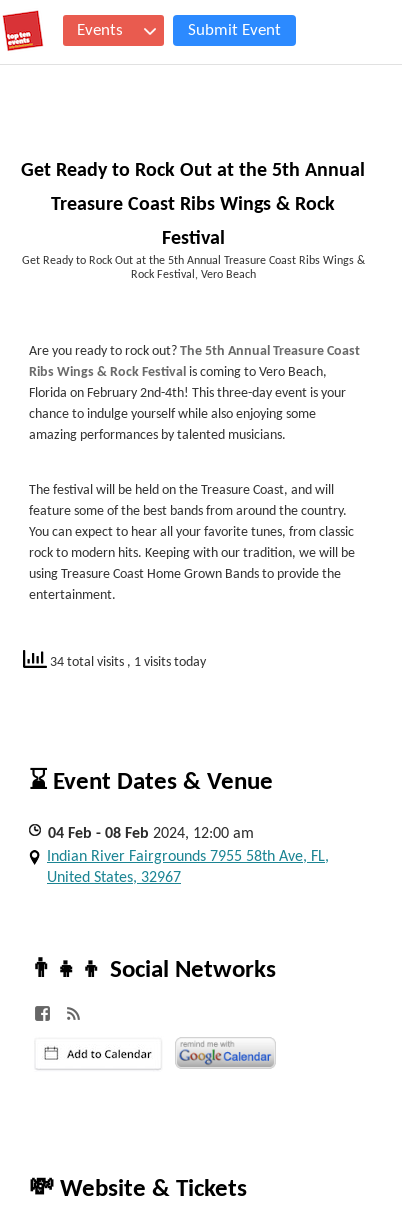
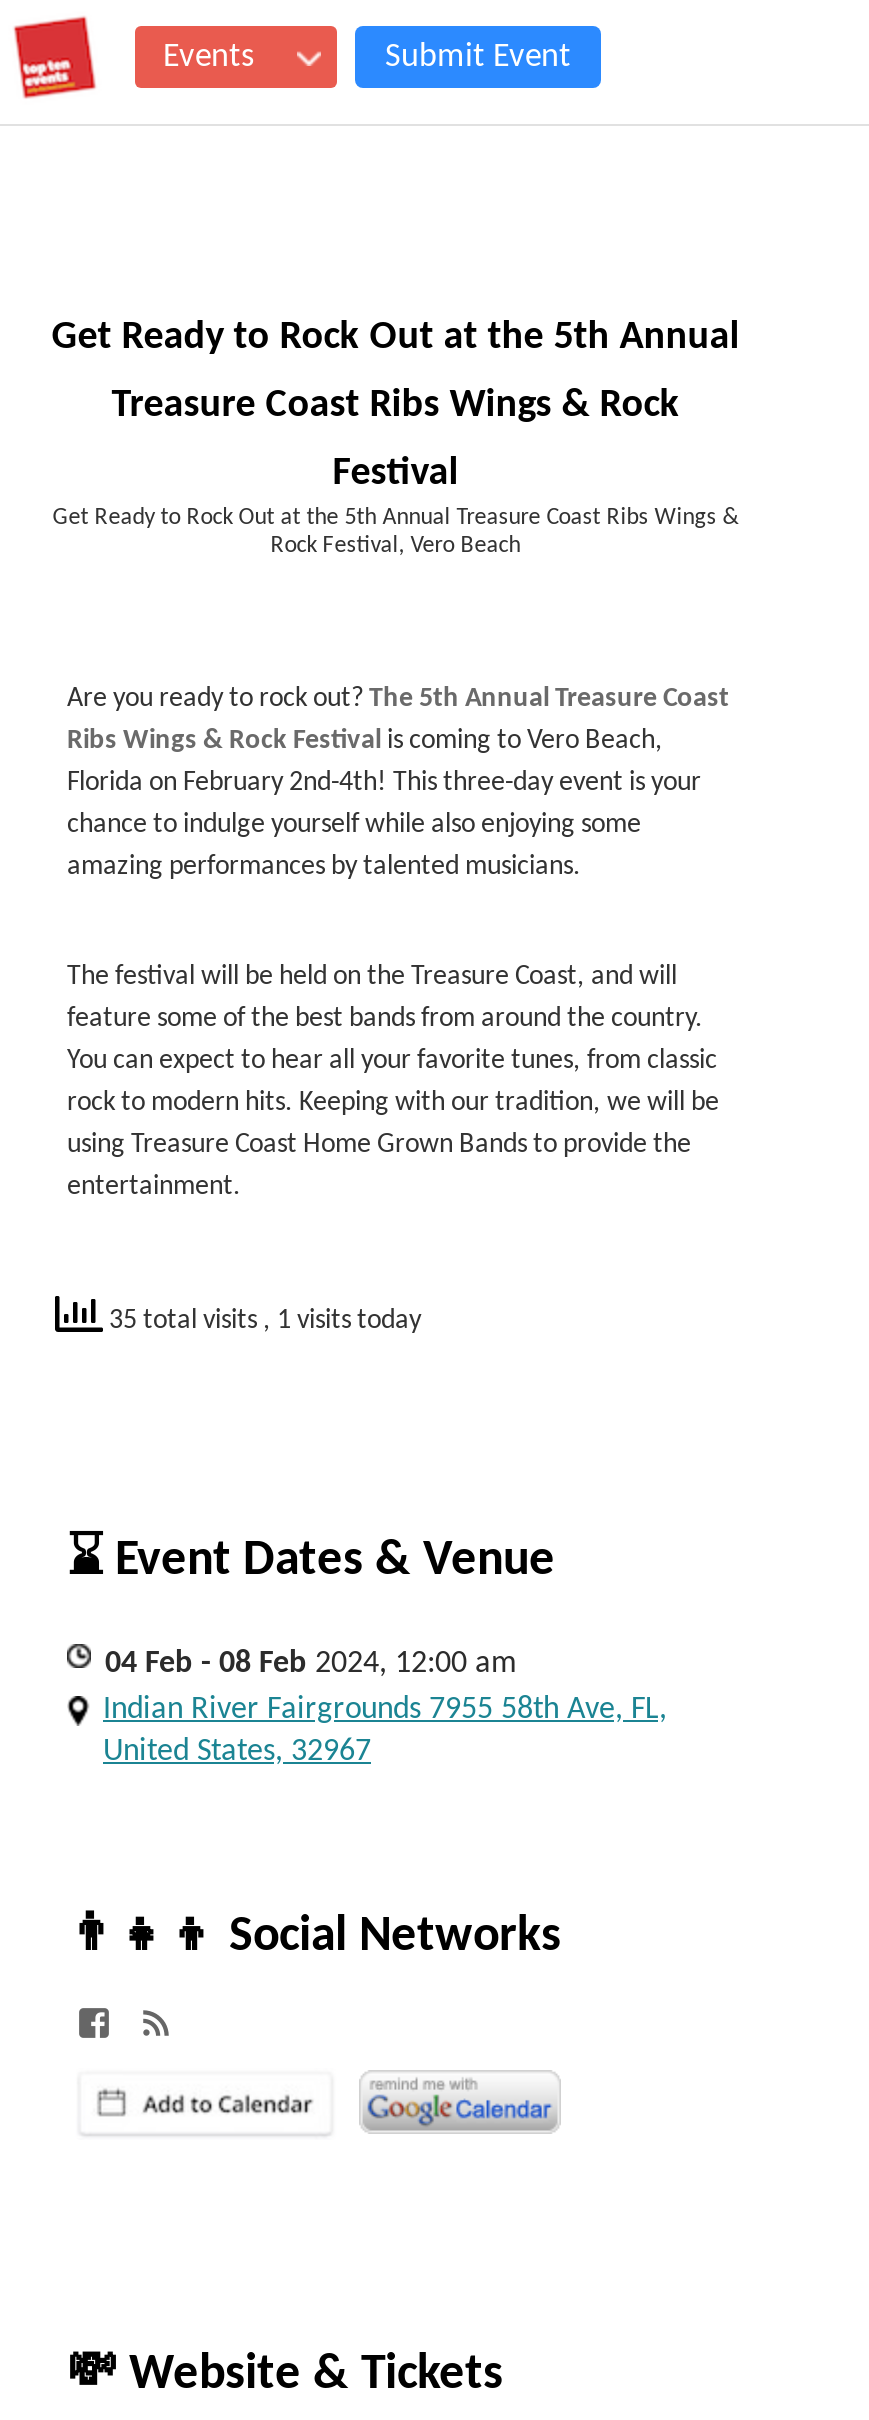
- 34 total visits, 1 visits today
+ 35 total visits, 1 visits today
